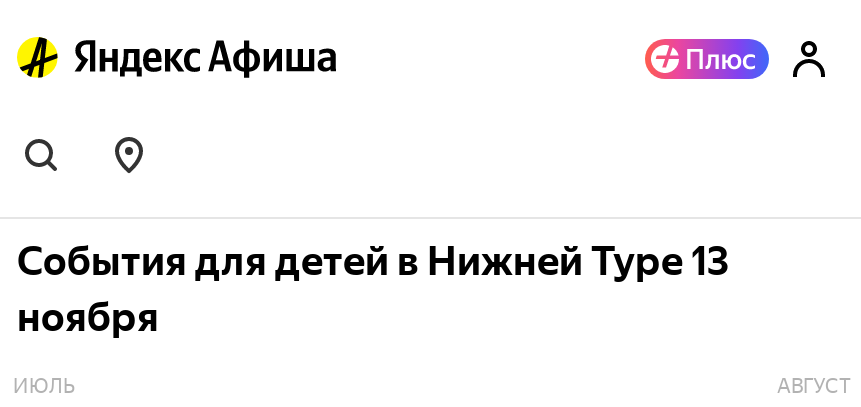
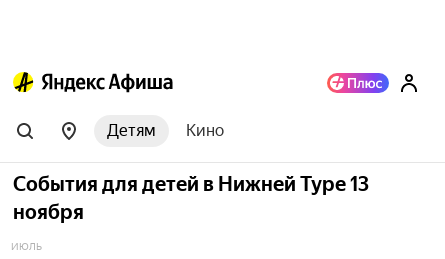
+ Детям
+ Кино

- АВГУСТ
